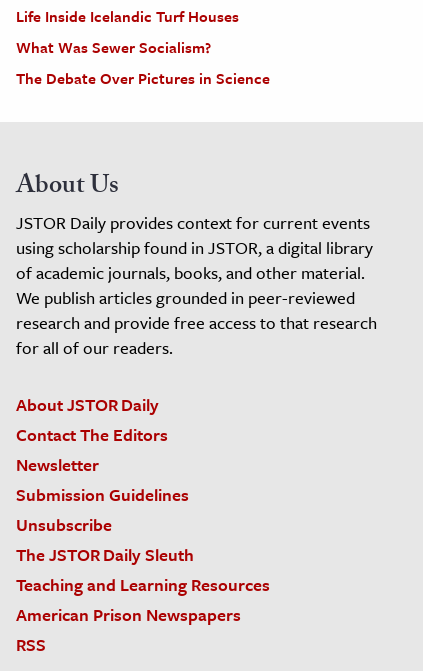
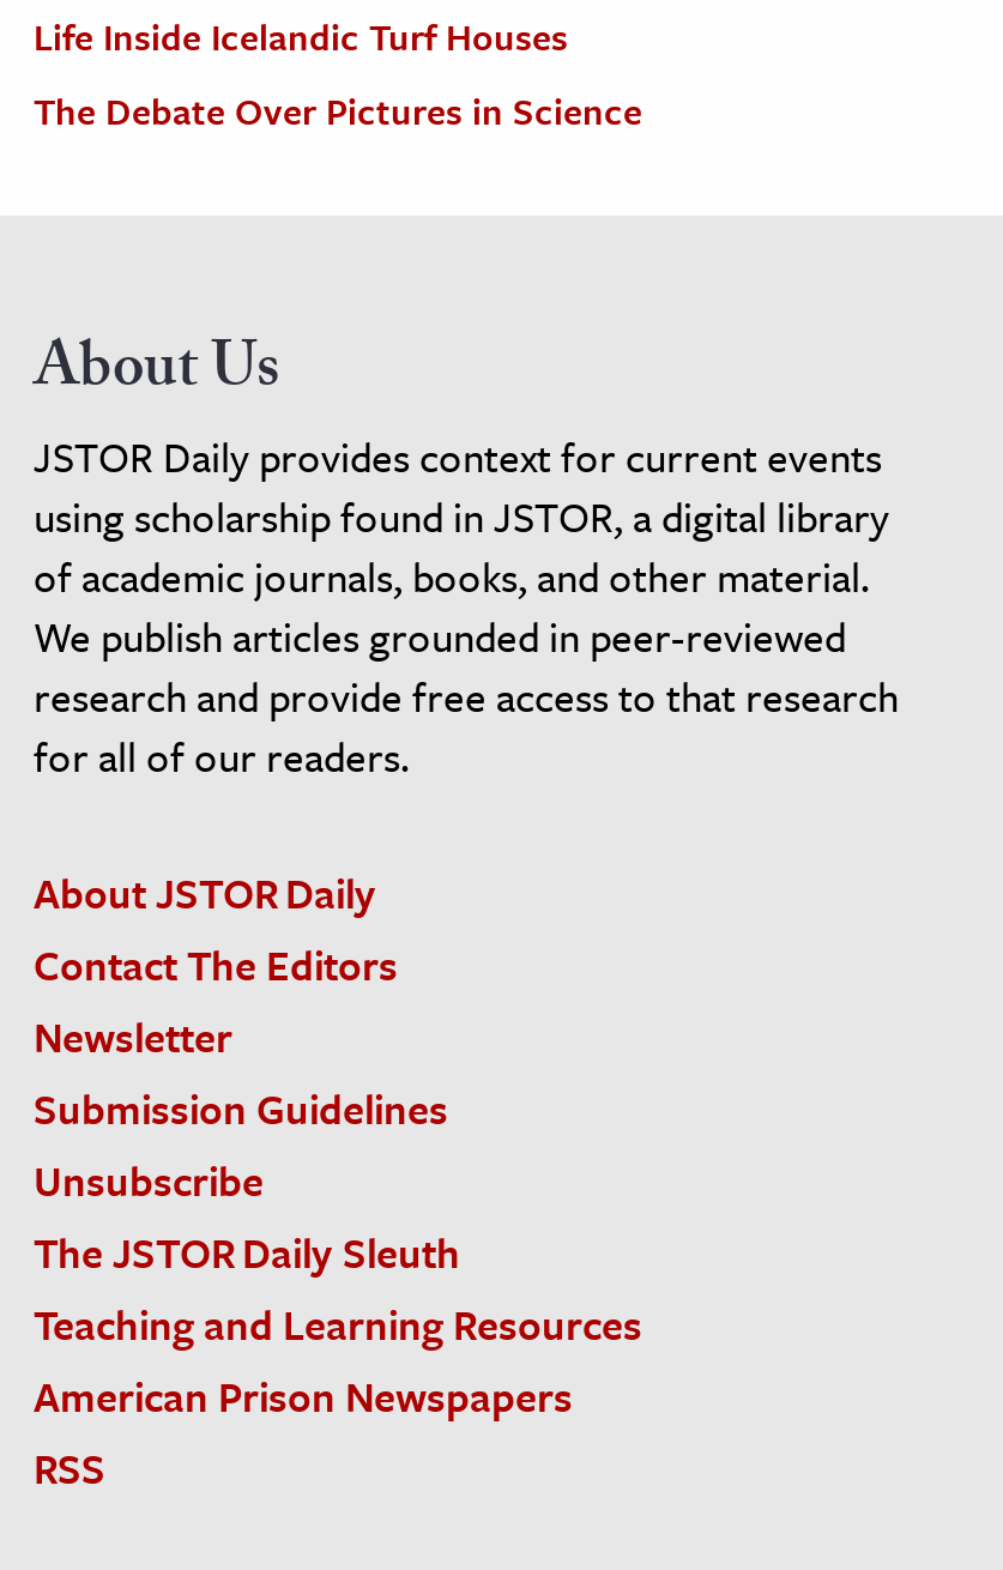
- What Was Sewer Socialism?
